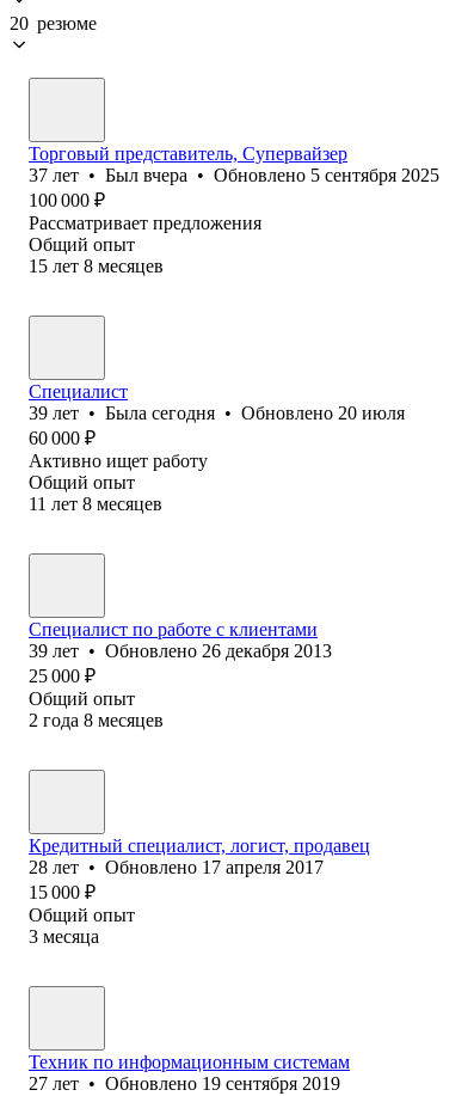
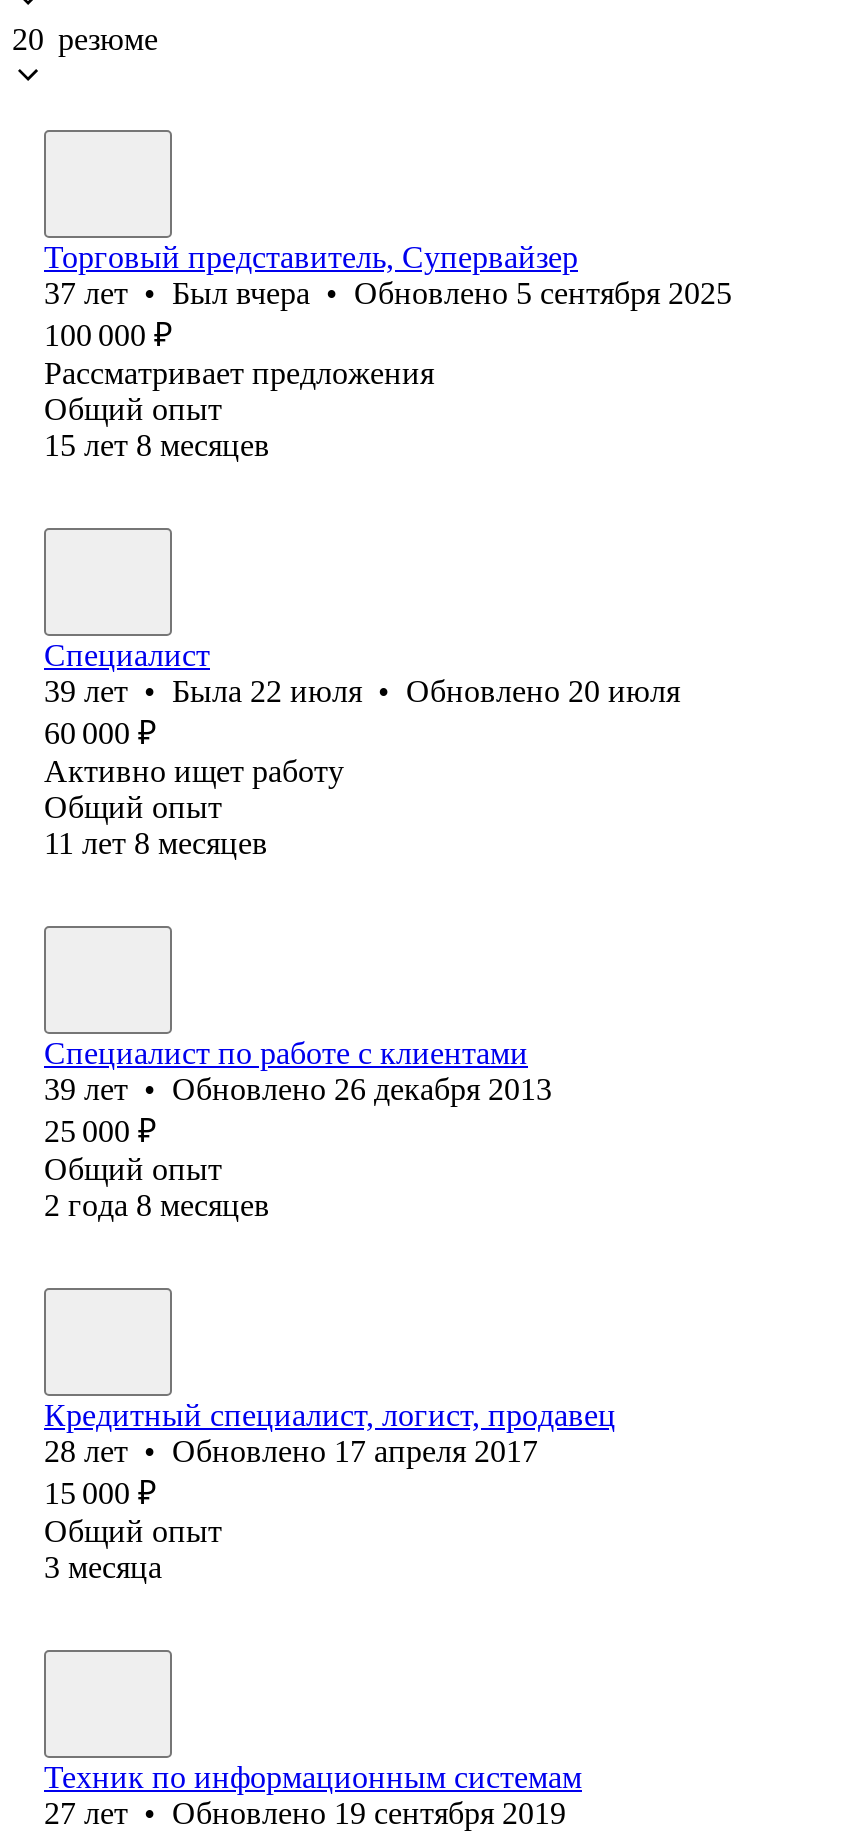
- 39 лет • Была сегодня • Обновлено 20 июля
+ 39 лет • Была 22 июля • Обновлено 20 июля
